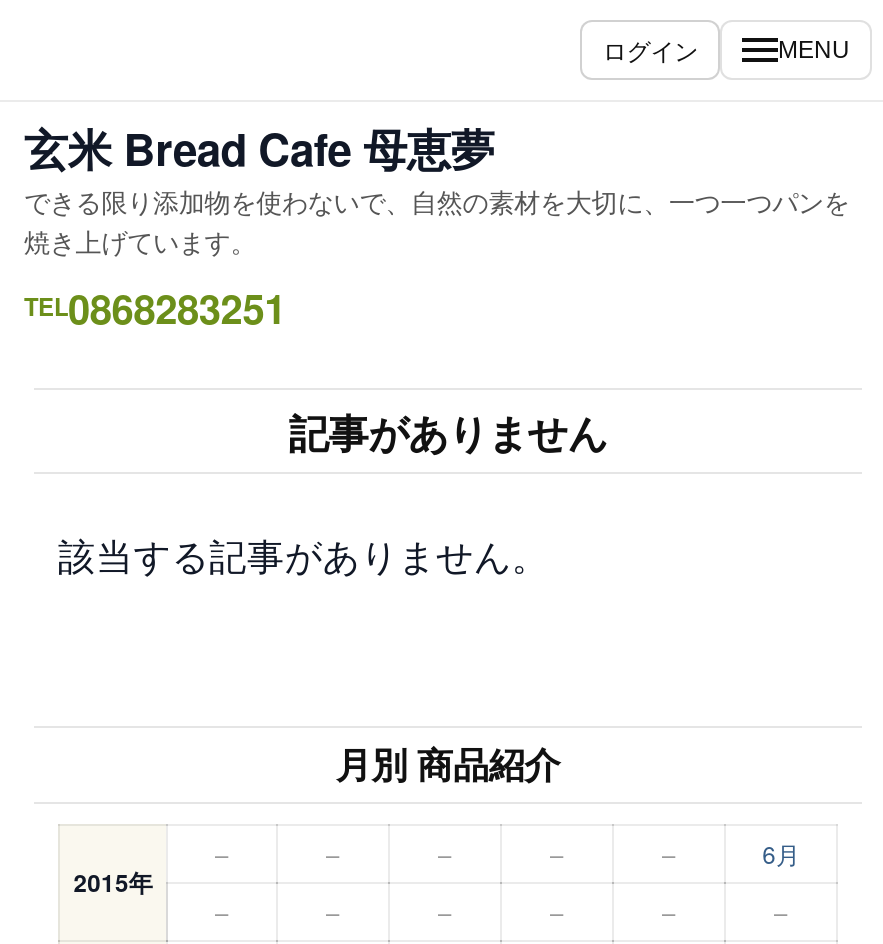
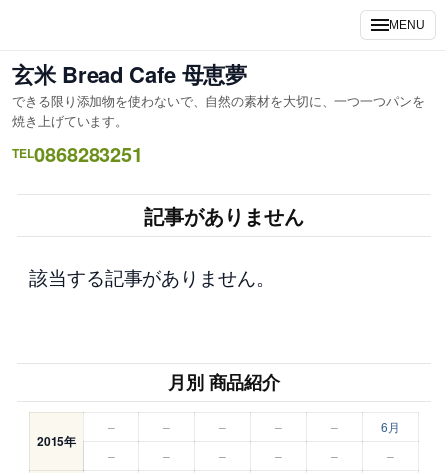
- ログイン
